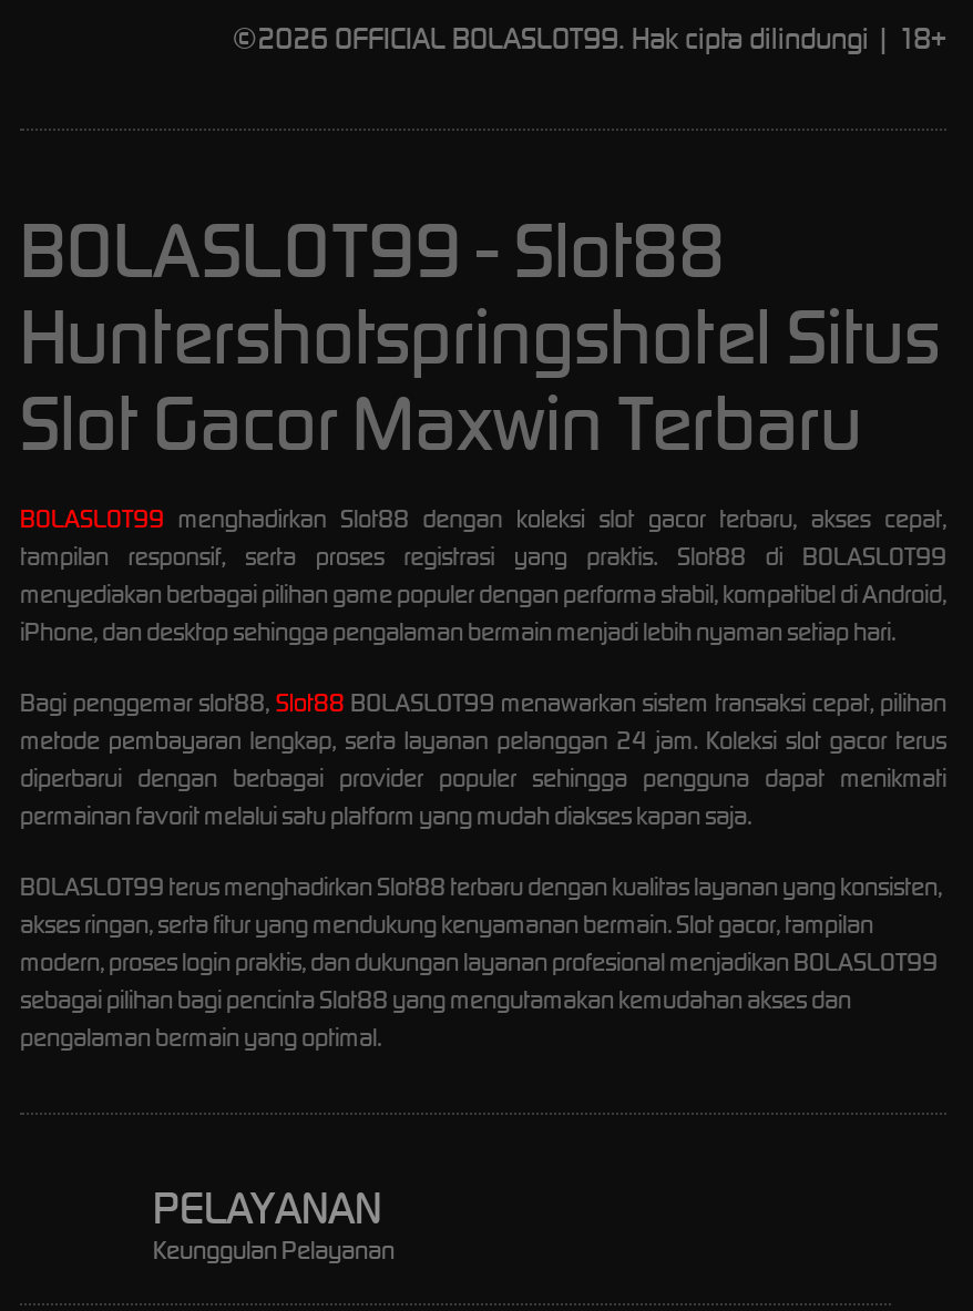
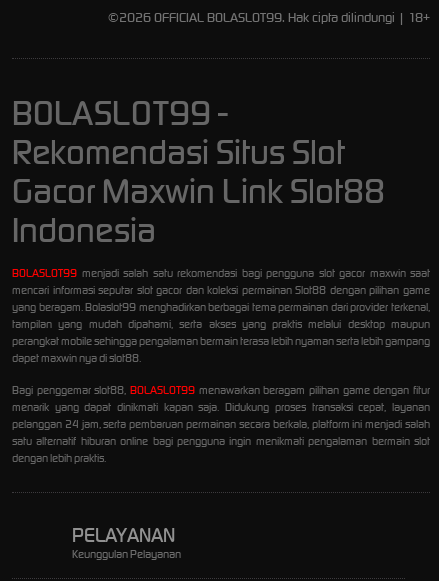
- BOLASLOT99 - Slot88
- Huntershotspringshotel Situs
- Slot Gacor Maxwin Terbaru
- BOLASLOT99 menghadirkan Slot88 dengan koleksi slot gacor terbaru, akses cepat,
- tampilan responsif, serta proses registrasi yang praktis. Slot88 di BOLASLOT99
- menyediakan berbagai pilihan game populer dengan performa stabil, kompatibel di Android,
- iPhone, dan desktop sehingga pengalaman bermain menjadi lebih nyaman setiap hari.
- Bagi penggemar slot88, Slot88 BOLASLOT99 menawarkan sistem transaksi cepat, pilihan
- metode pembayaran lengkap, serta layanan pelanggan 24 jam. Koleksi slot gacor terus
- diperbarui dengan berbagai provider populer sehingga pengguna dapat menikmati
- permainan favorit melalui satu platform yang mudah diakses kapan saja.
- BOLASLOT99 terus menghadirkan Slot88 terbaru dengan kualitas layanan yang konsisten,
- akses ringan, serta fitur yang mendukung kenyamanan bermain. Slot gacor, tampilan
- modern, proses login praktis, dan dukungan layanan profesional menjadikan BOLASLOT99
- sebagai pilihan bagi pencinta Slot88 yang mengutamakan kemudahan akses dan
- pengalaman bermain yang optimal.
+ BOLASLOT99 -
+ Rekomendasi Situs Slot
+ Gacor Maxwin Link Slot88
+ Indonesia
+ BOLASLOT99 menjadi salah satu rekomendasi bagi pengguna slot gacor maxwin saat
+ mencari informasi seputar slot gacor dan koleksi permainan Slot88 dengan pilihan game
+ yang beragam. Bolaslot99 menghadirkan berbagai tema permainan dari provider terkenal,
+ tampilan yang mudah dipahami, serta akses yang praktis melalui desktop maupun
+ perangkat mobile sehingga pengalaman bermain terasa lebih nyaman serta lebih gampang
+ dapet maxwin nya di slot88.
+ Bagi penggemar slot88, BOLASLOT99 menawarkan beragam pilihan game dengan fitur
+ menarik yang dapat dinikmati kapan saja. Didukung proses transaksi cepat, layanan
+ pelanggan 24 jam, serta pembaruan permainan secara berkala, platform ini menjadi salah
+ satu alternatif hiburan online bagi pengguna ingin menikmati pengalaman bermain slot
+ dengan lebih praktis.
